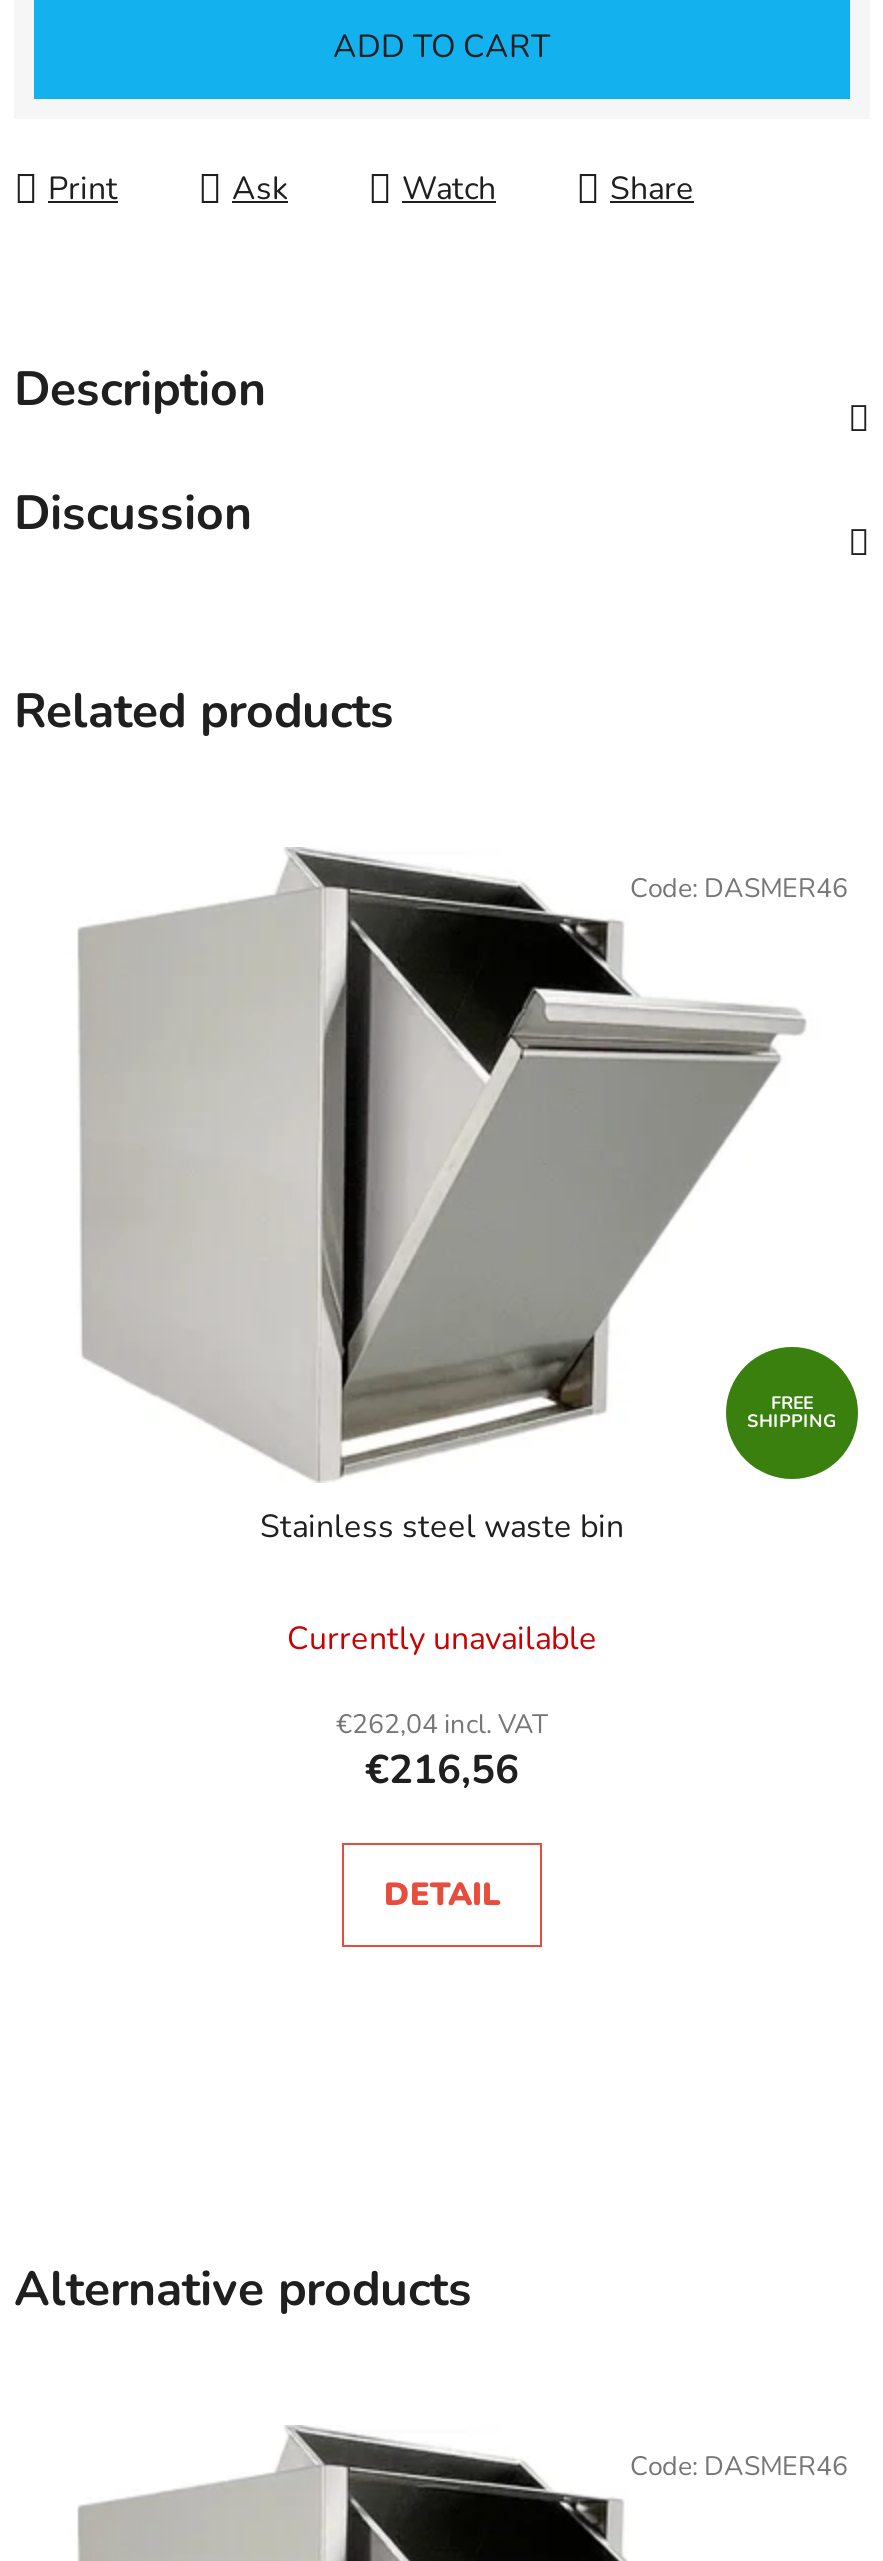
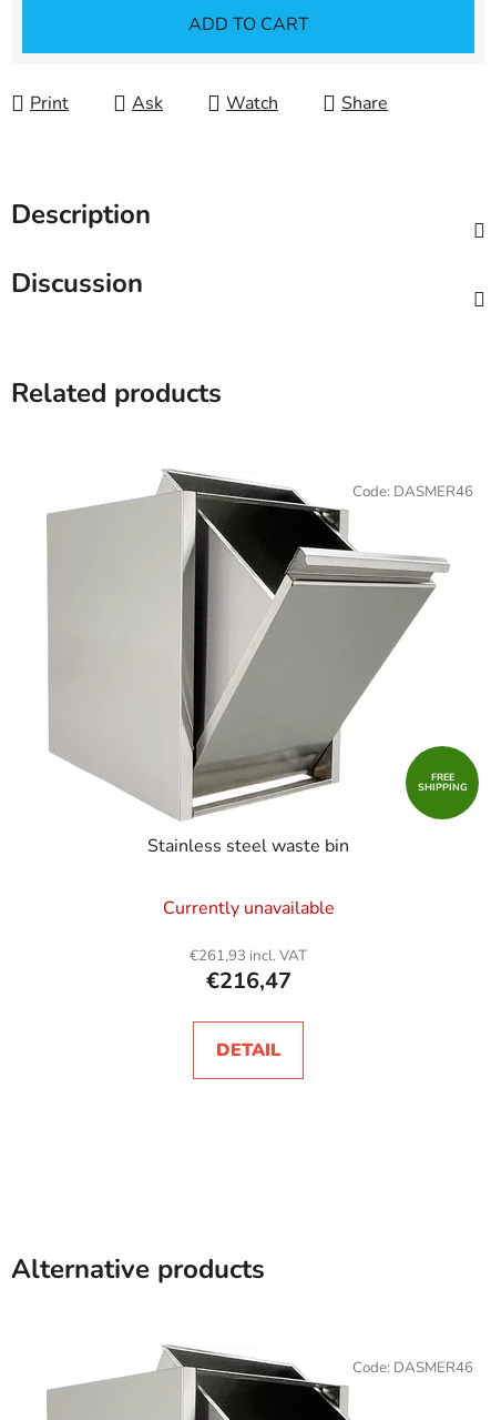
- €262,04 incl. VAT
+ €261,93 incl. VAT

- €216,56
+ €216,47
